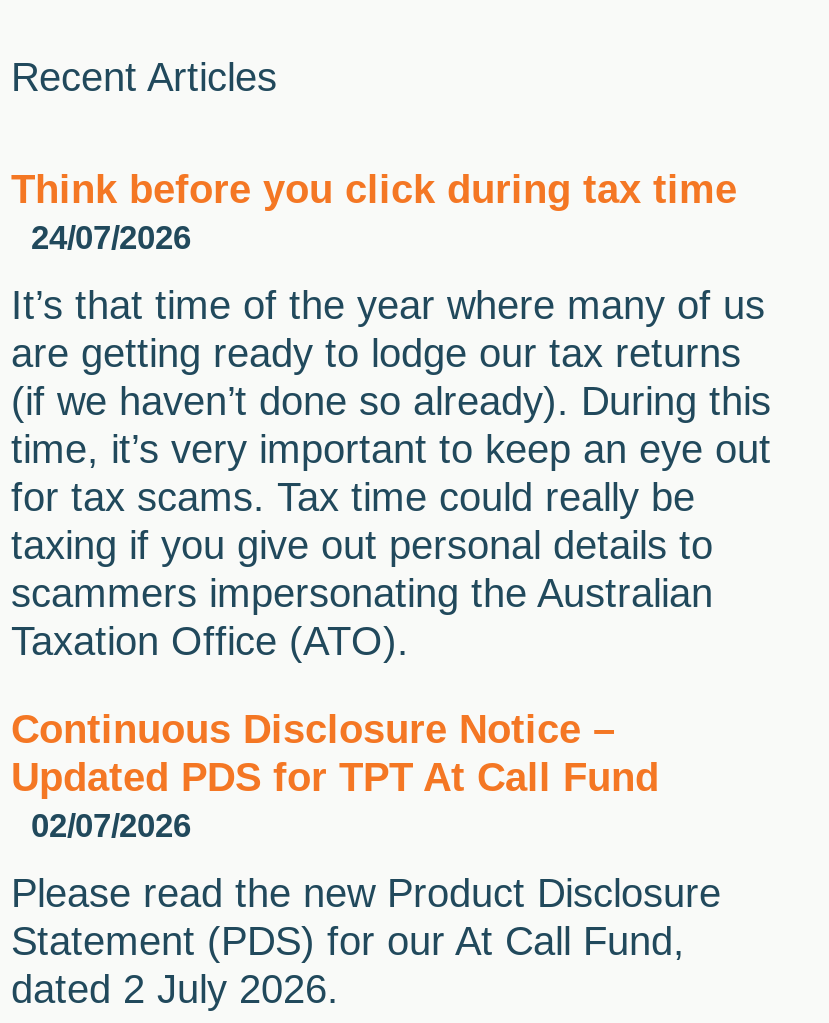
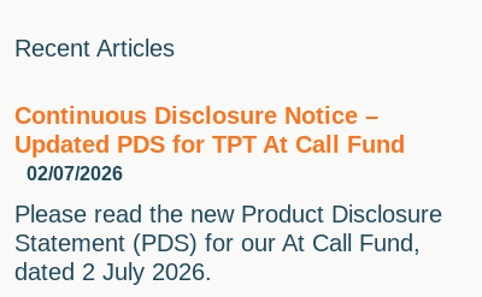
- Think before you click during tax time
- 24/07/2026
- It’s that time of the year where many of us
- are getting ready to lodge our tax returns
- (if we haven’t done so already). During this
- time, it’s very important to keep an eye out
- for tax scams. Tax time could really be
- taxing if you give out personal details to
- scammers impersonating the Australian
- Taxation Office (ATO).
